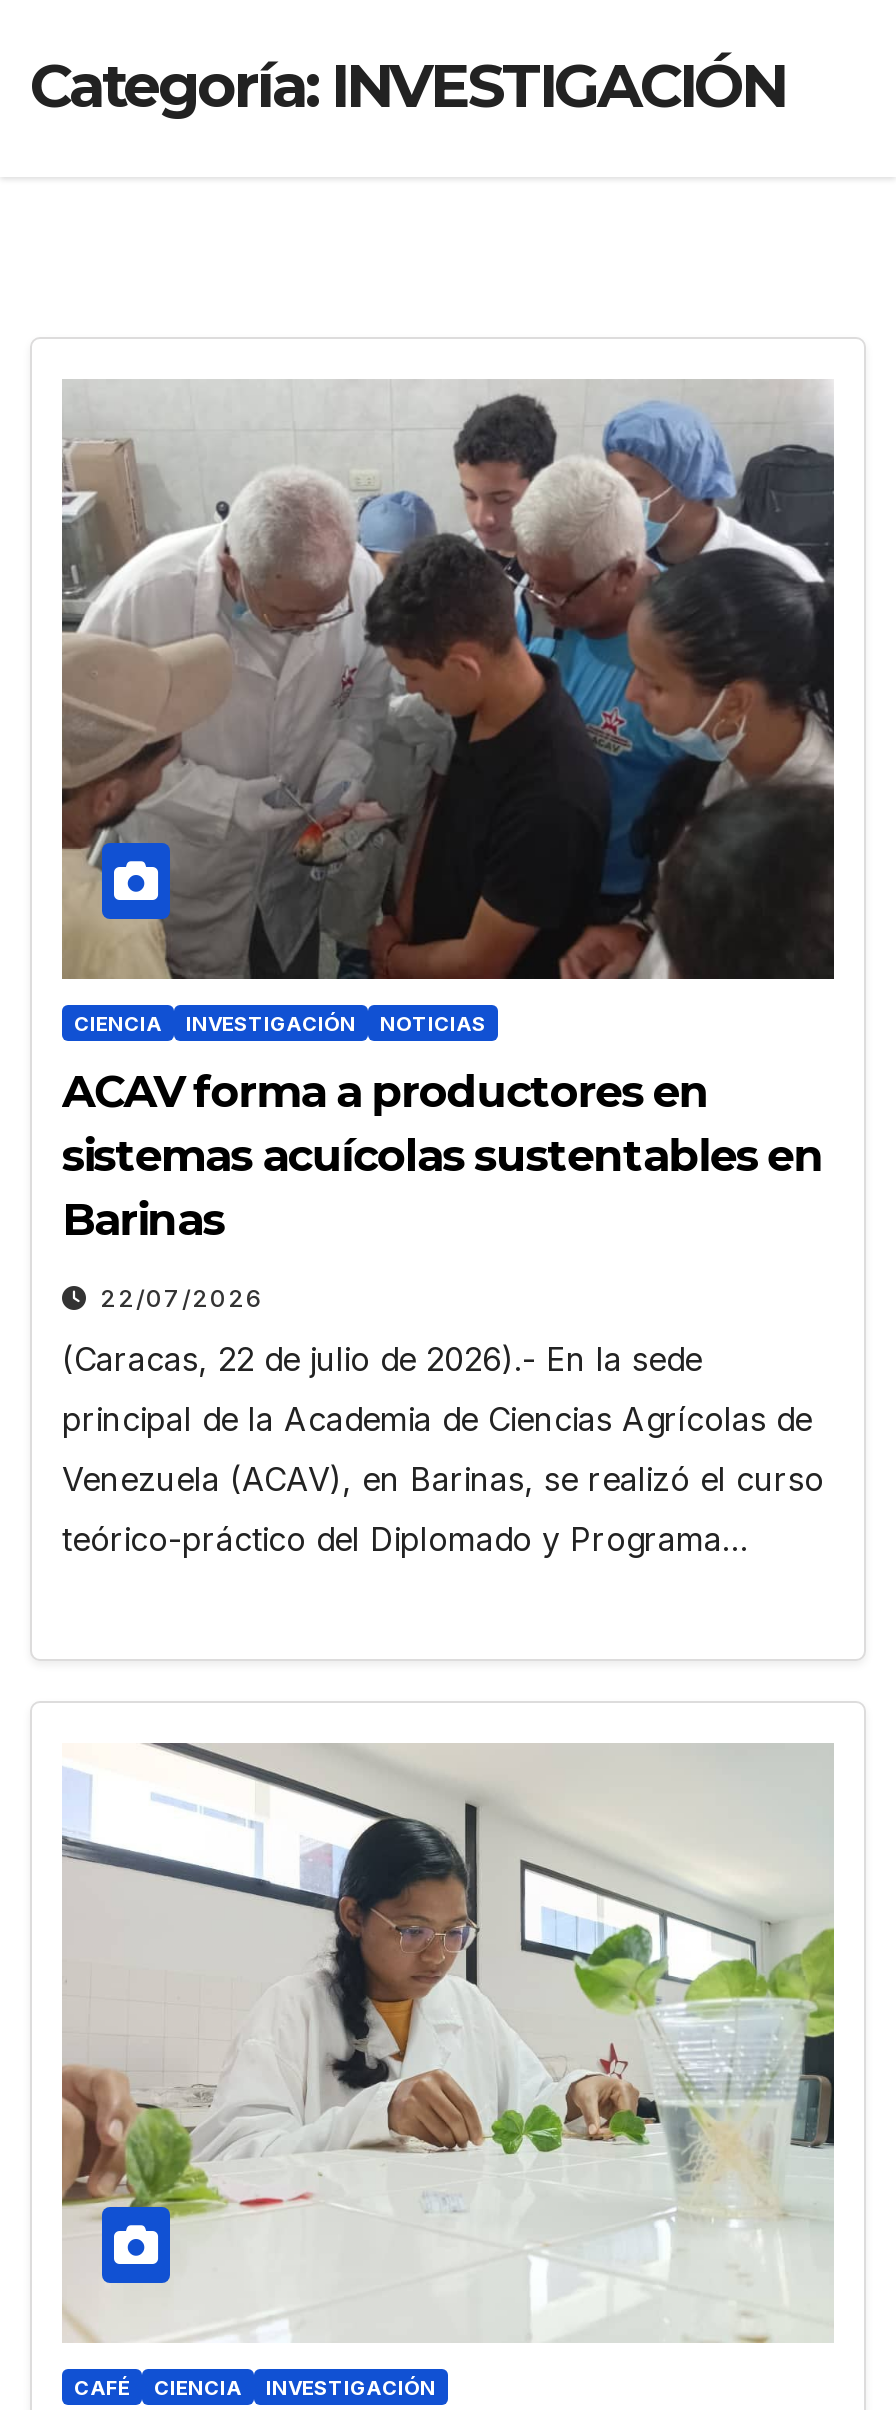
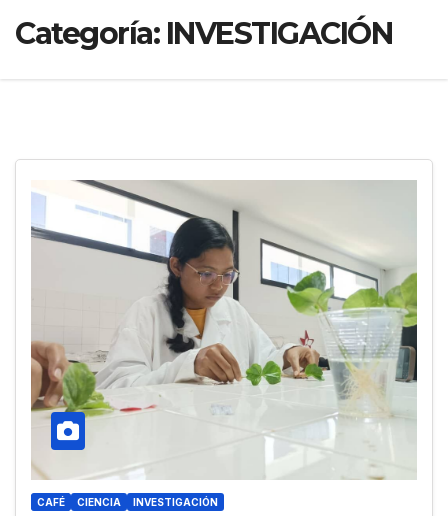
- [image]
- CIENCIA
- INVESTIGACIÓN
- NOTICIAS
- ACAV forma a productores en
- sistemas acuícolas sustentables en
- Barinas
- 22/07/2026
- (Caracas, 22 de julio de 2026).- En la sede
- principal de la Academia de Ciencias Agrícolas de
- Venezuela (ACAV), en Barinas, se realizó el curso
- teórico-práctico del Diplomado y Programa…
